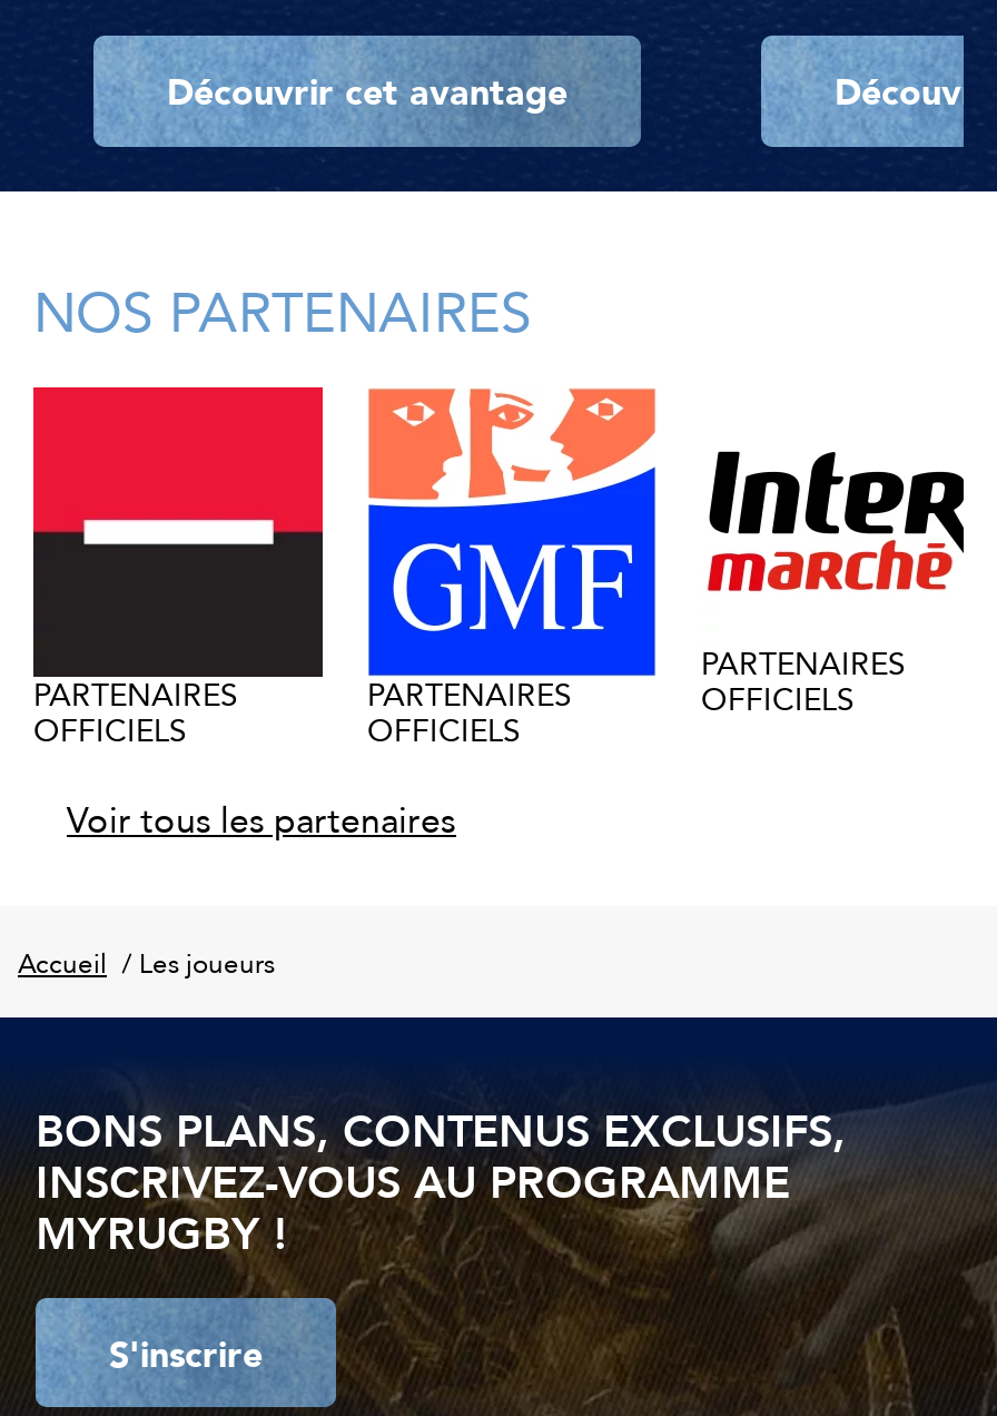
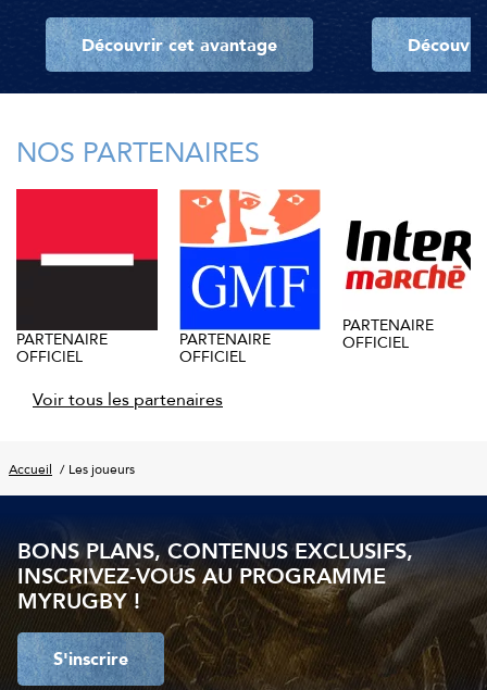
- PARTENAIRES
- OFFICIELS
+ PARTENAIRE
+ OFFICIEL

- PARTENAIRES
- OFFICIELS
+ PARTENAIRE
+ OFFICIEL

- PARTENAIRES
- OFFICIELS
+ PARTENAIRE
+ OFFICIEL
